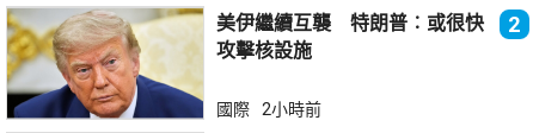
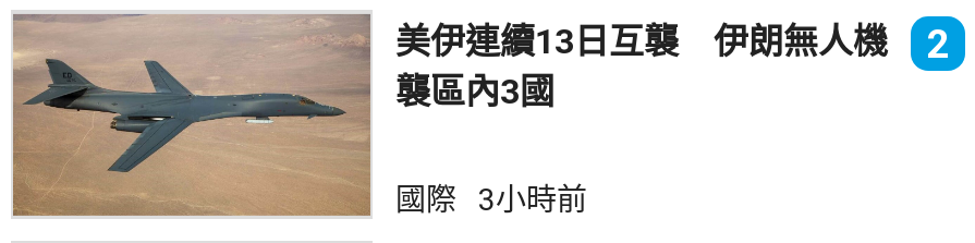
- [image]
- 美伊繼續互襲 特朗普︰或很快
- 攻擊核設施
+ [image]
+ 美伊連續13日互襲 伊朗無人機
+ 襲區內3國

- 國際 2小時前
+ 國際 3小時前
